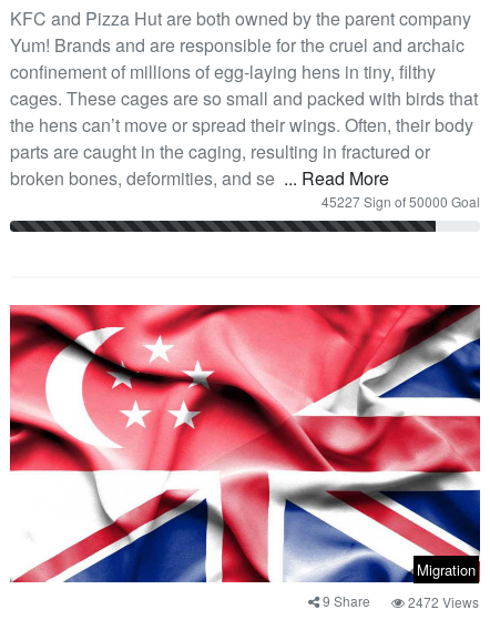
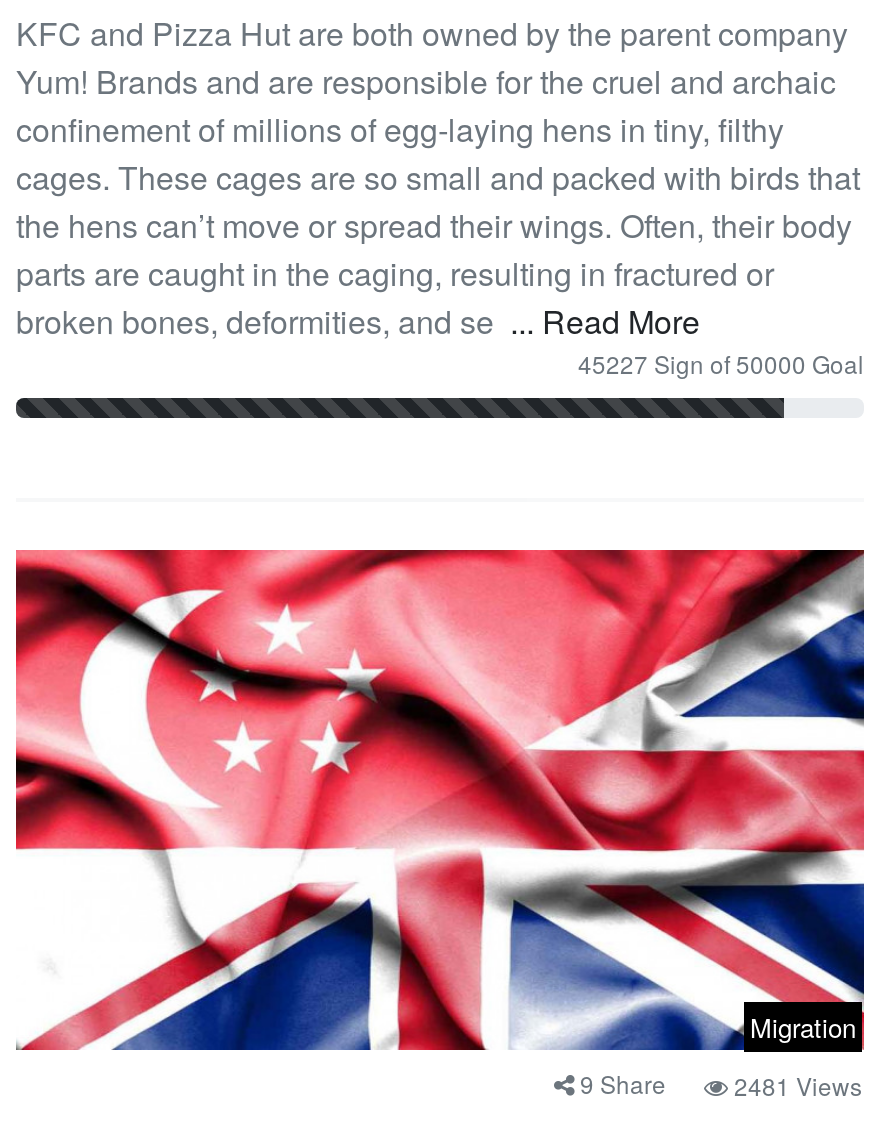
- 9 Share 2472 Views
+ 9 Share 2481 Views
